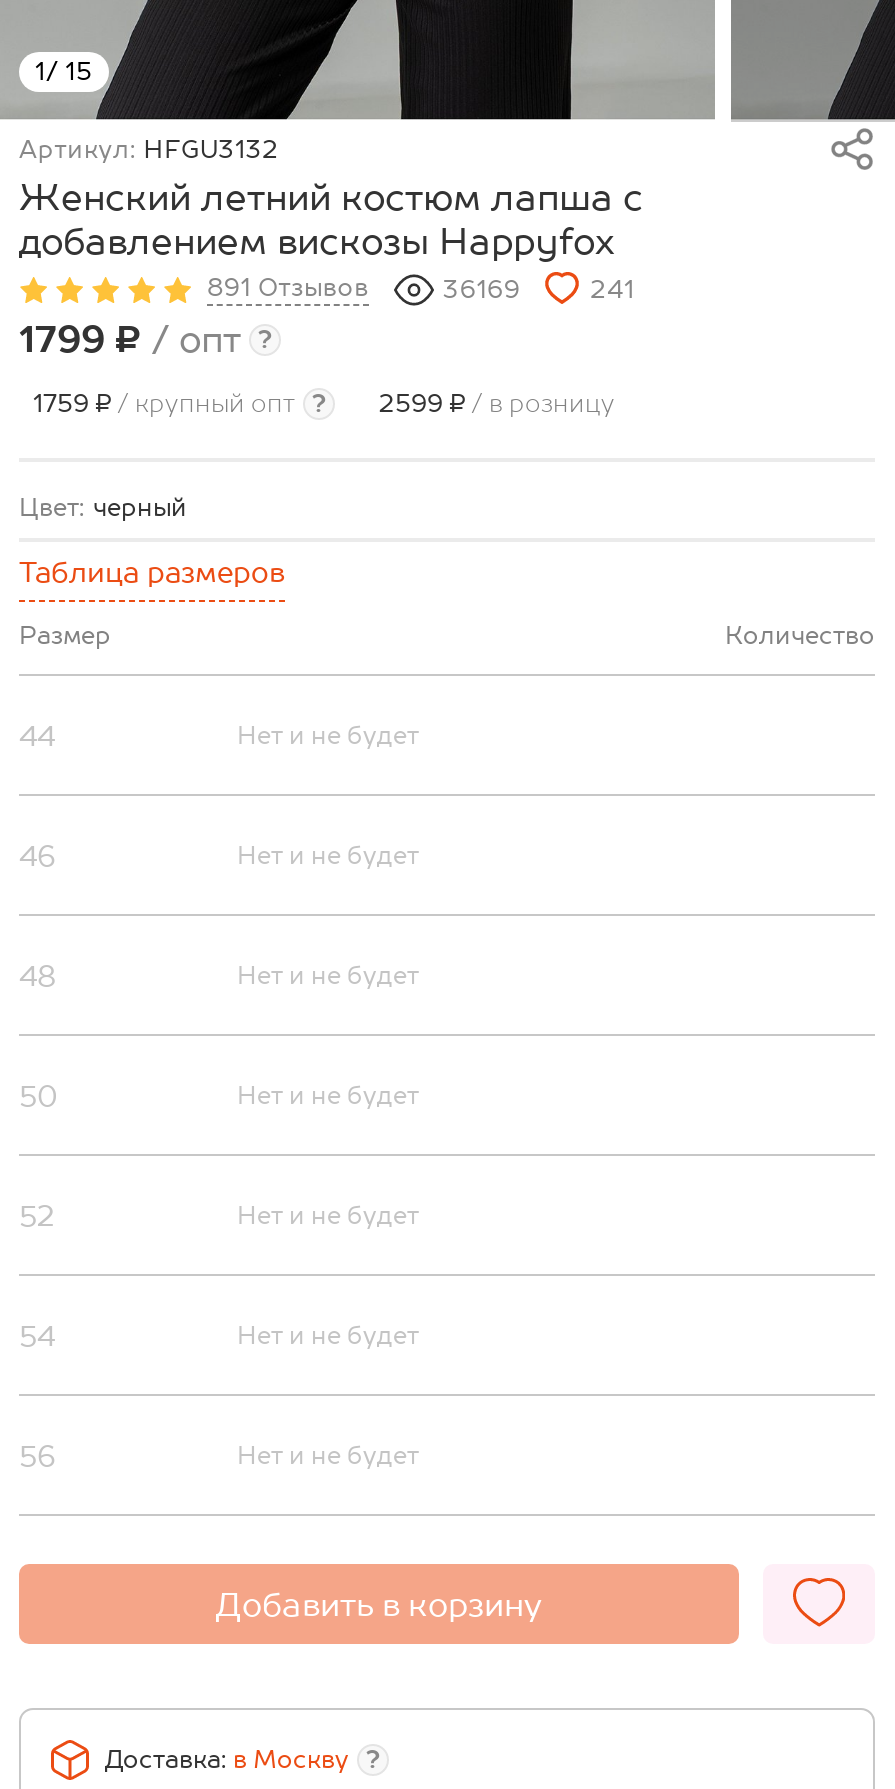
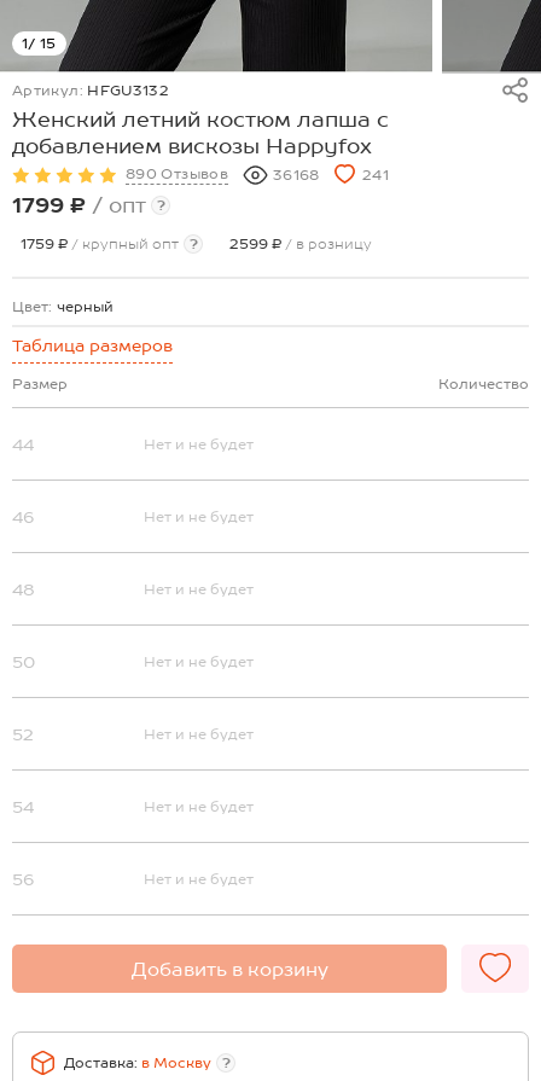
- 891 Отзывов
+ 890 Отзывов

- 36169
+ 36168
